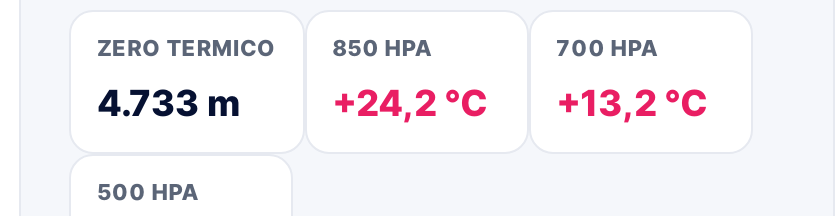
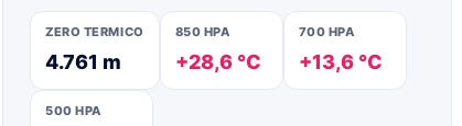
- 4.733 m
+ 4.761 m

- +24,2 °C
+ +28,6 °C

- +13,2 °C
+ +13,6 °C
